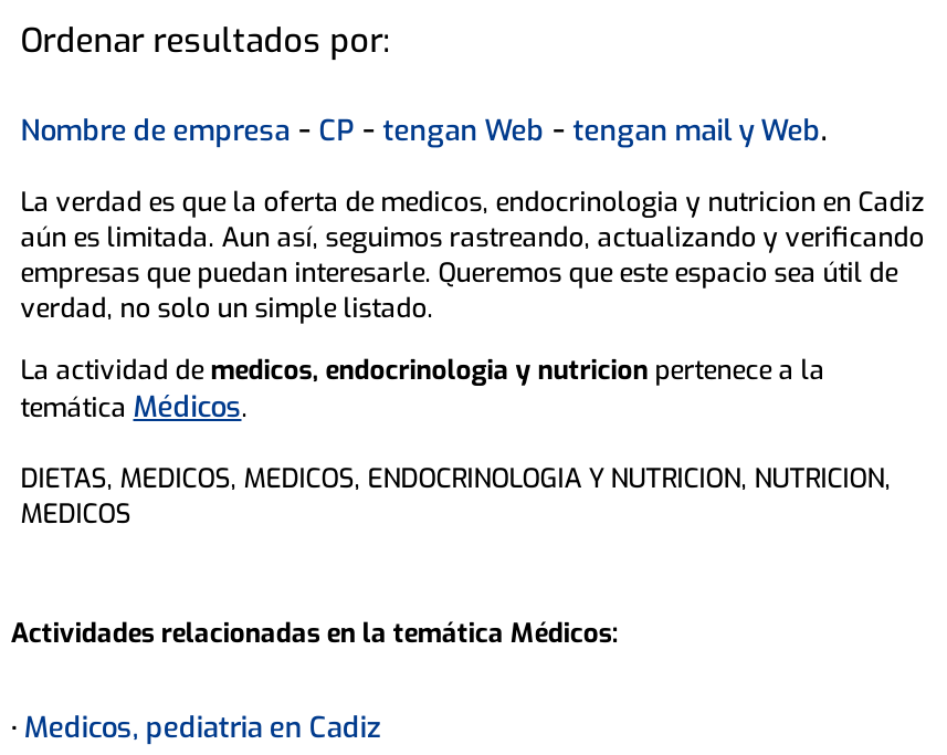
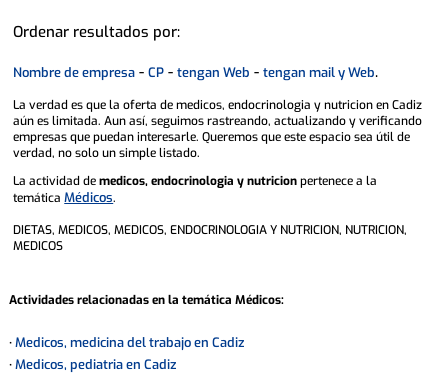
+ · Medicos, medicina del trabajo en Cadiz
